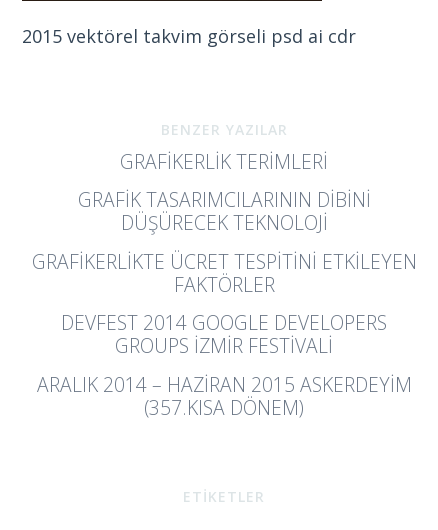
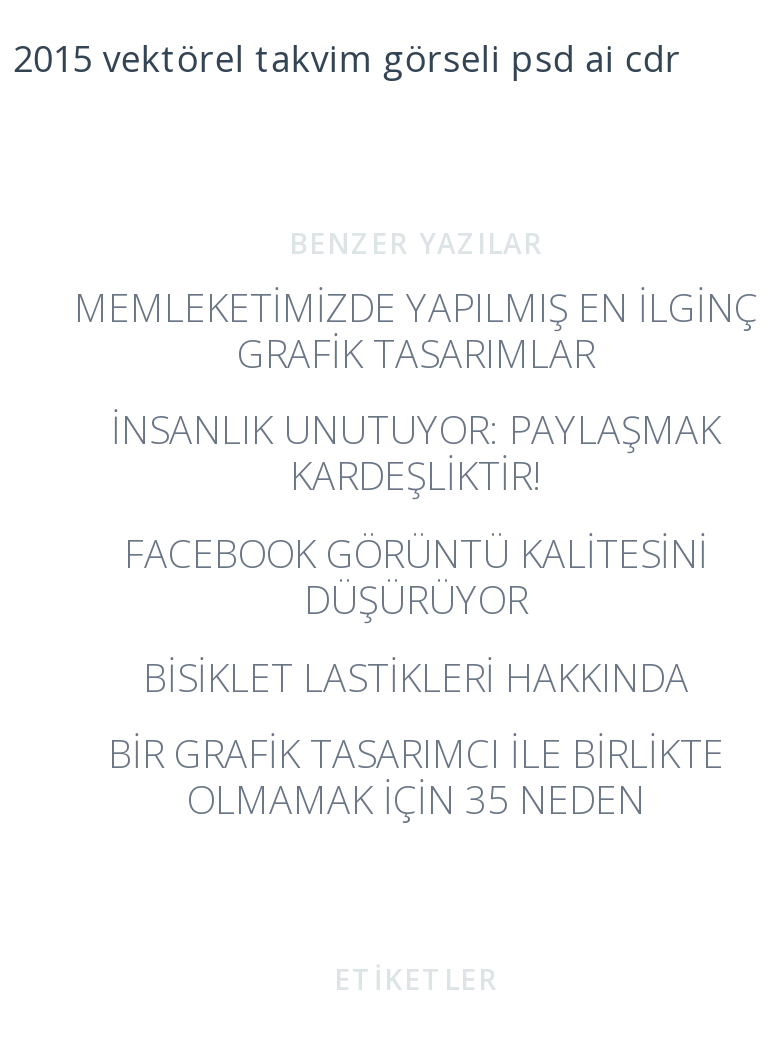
- GRAFIKERLIK TERIMLERI
- GRAFIK TASARIMCILARININ DIBINI
- DÜŞÜRECEK TEKNOLOJI
- GRAFIKERLIKTE ÜCRET TESPITINI ETKILEYEN
- FAKTÖRLER
- DEVFEST 2014 GOOGLE DEVELOPERS
- GROUPS İZMIR FESTIVALI
- ARALIK 2014 – HAZIRAN 2015 ASKERDEYİM
- (357.KISA DÖNEM)
+ MEMLEKETIMIZDE YAPILMIŞ EN İLGINÇ
+ GRAFIK TASARIMLAR
+ İNSANLIK UNUTUYOR: PAYLAŞMAK
+ KARDEŞLIKTIR!
+ FACEBOOK GÖRÜNTÜ KALITESINI
+ DÜŞÜRÜYOR
+ BISIKLET LASTIKLERI HAKKINDA
+ BIR GRAFIK TASARIMCI ILE BIRLIKTE
+ OLMAMAK İÇIN 35 NEDEN
